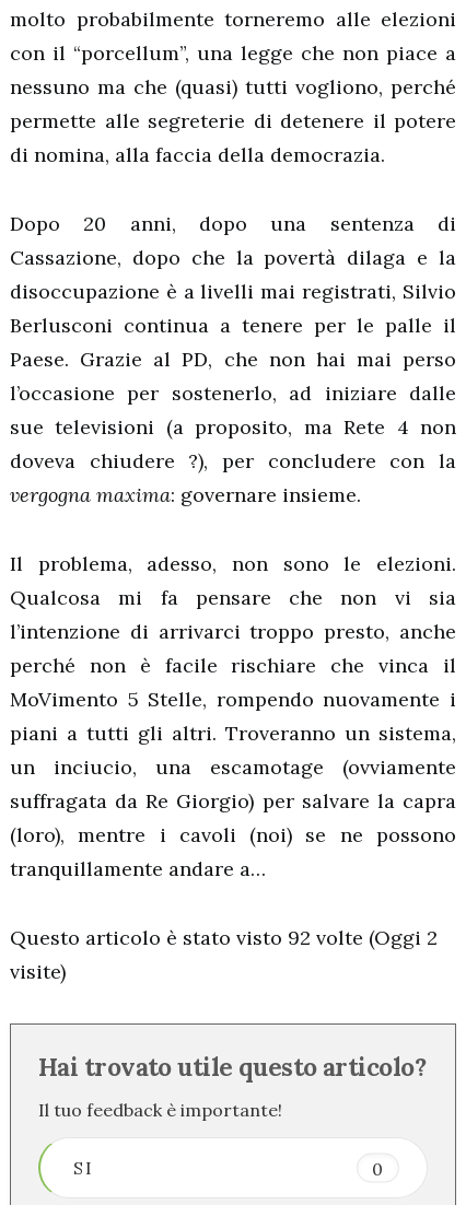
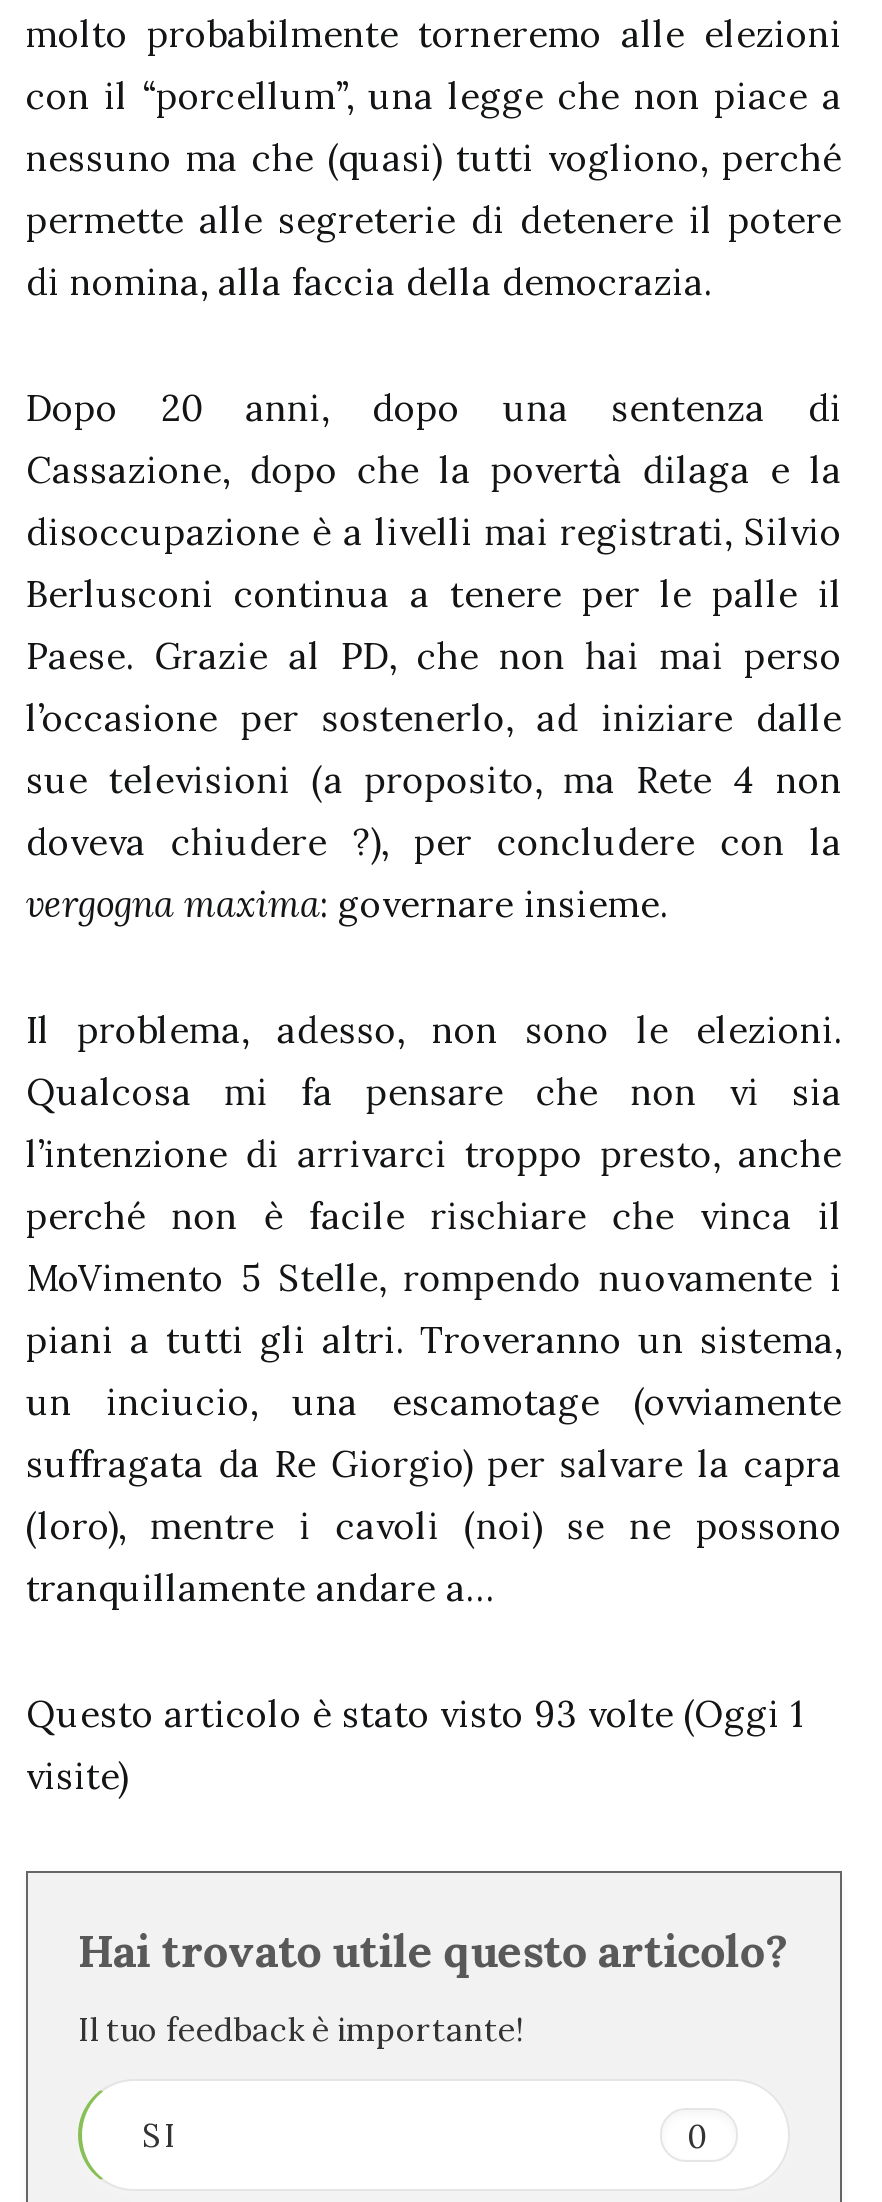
- Questo articolo è stato visto 92 volte (Oggi 2
+ Questo articolo è stato visto 93 volte (Oggi 1
